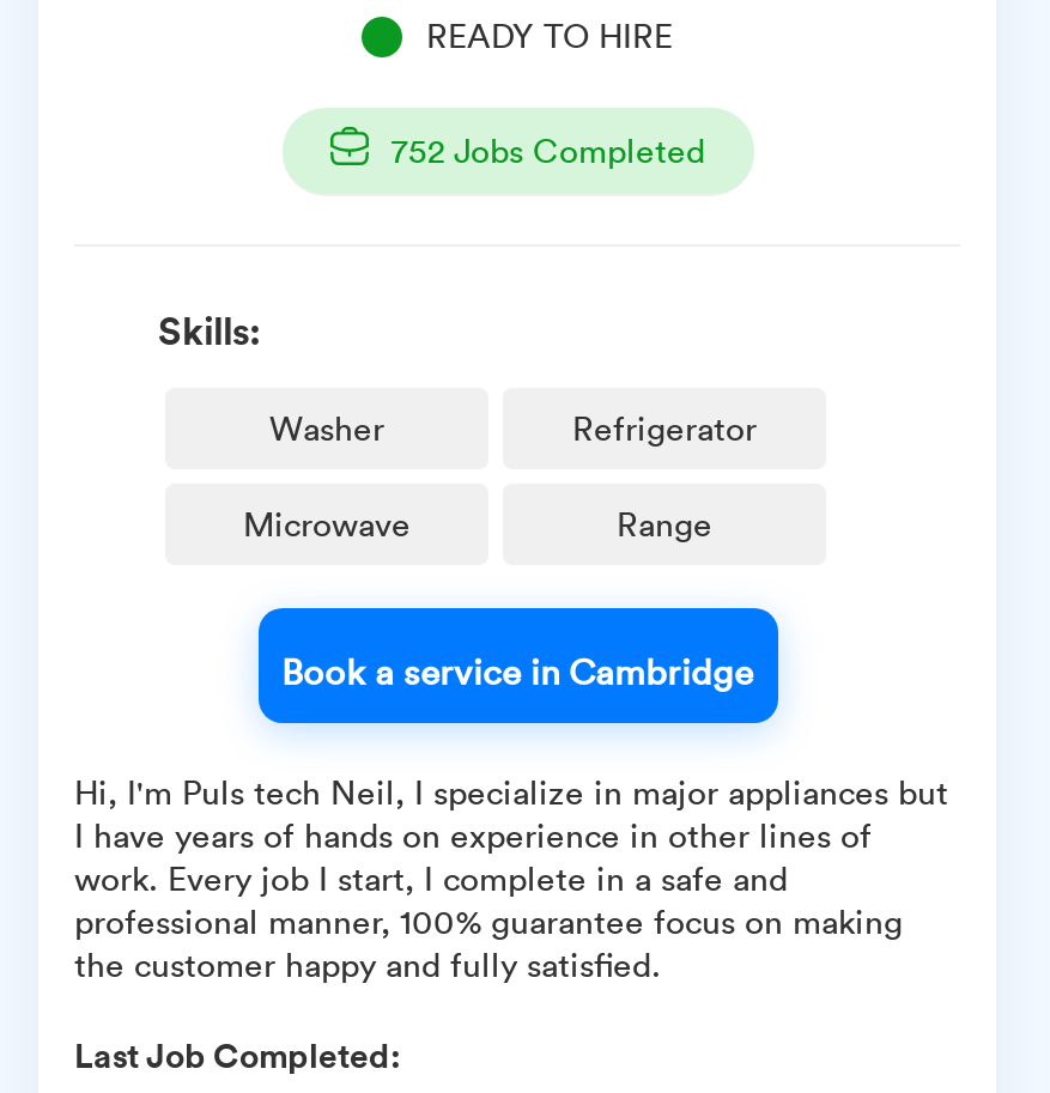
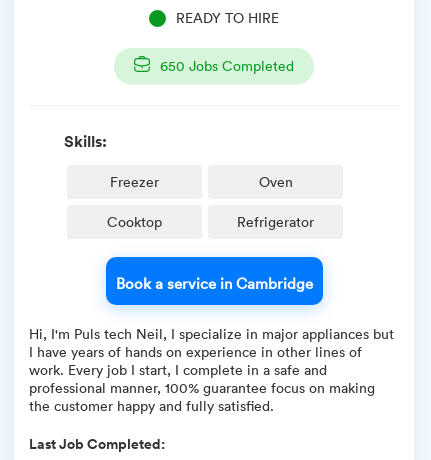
- 752 Jobs Completed
+ 650 Jobs Completed

- Washer
+ Freezer
+ Oven
+ Cooktop

moved down: Refrigerator

- Microwave
- Range
